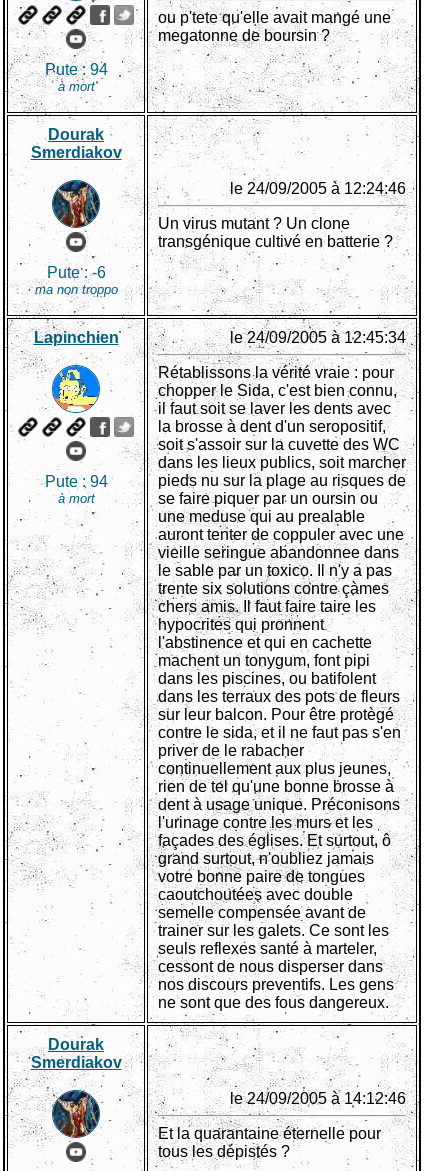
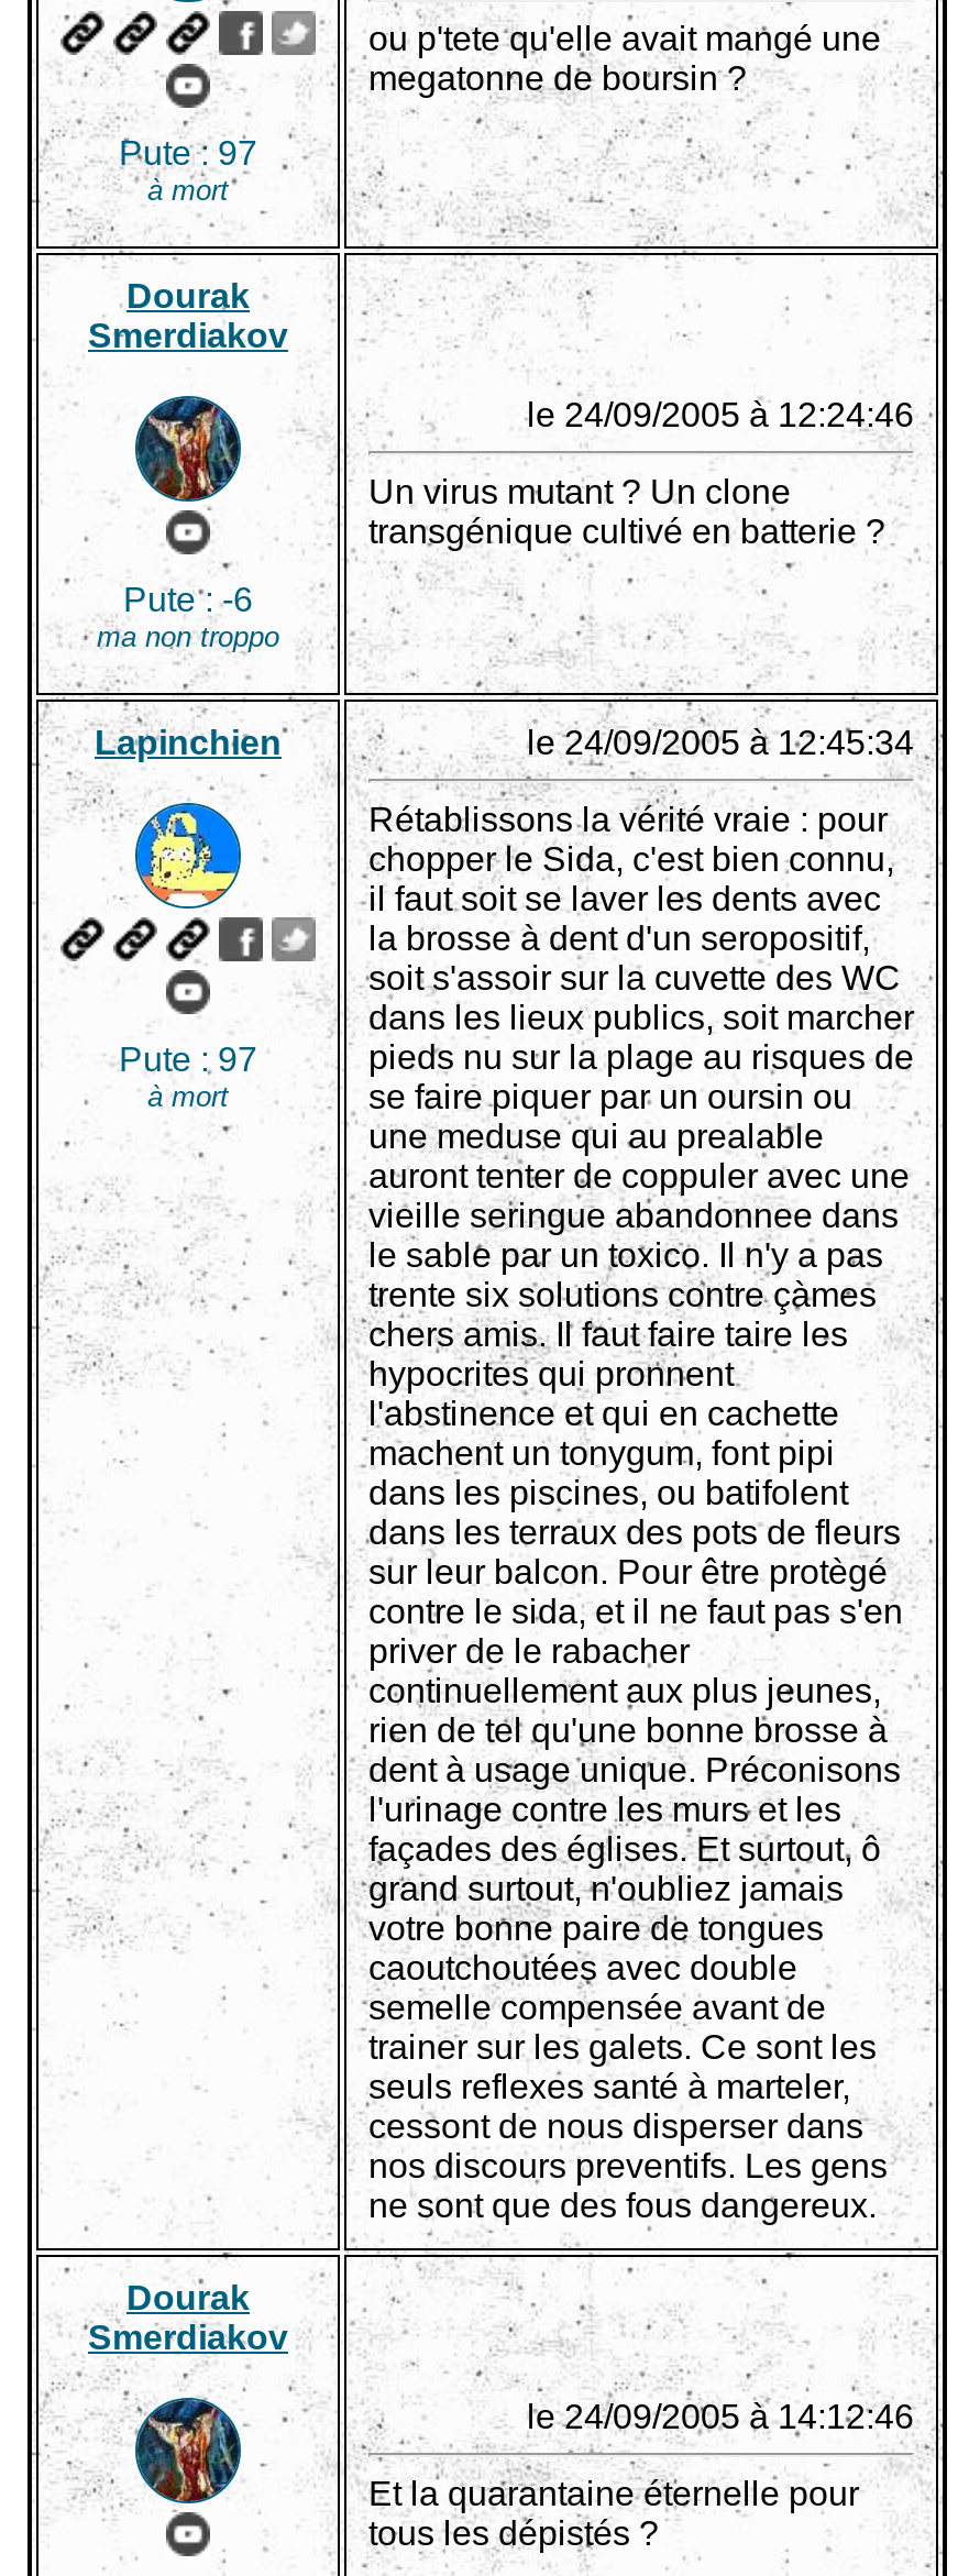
- Pute : 94
+ Pute : 97

- Pute : 94
+ Pute : 97
